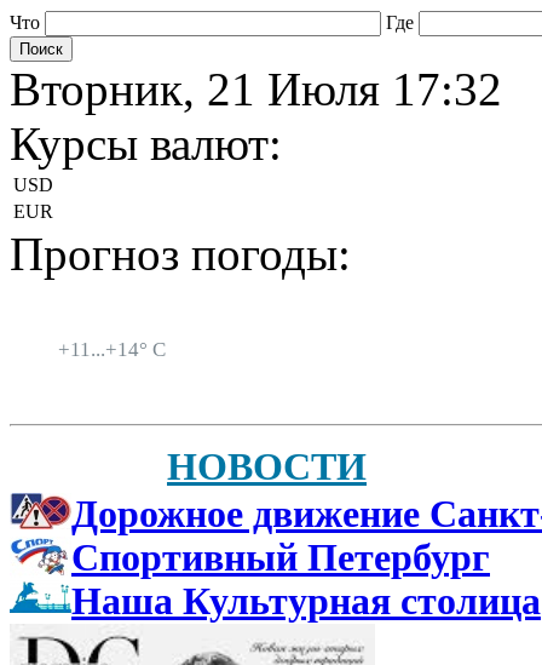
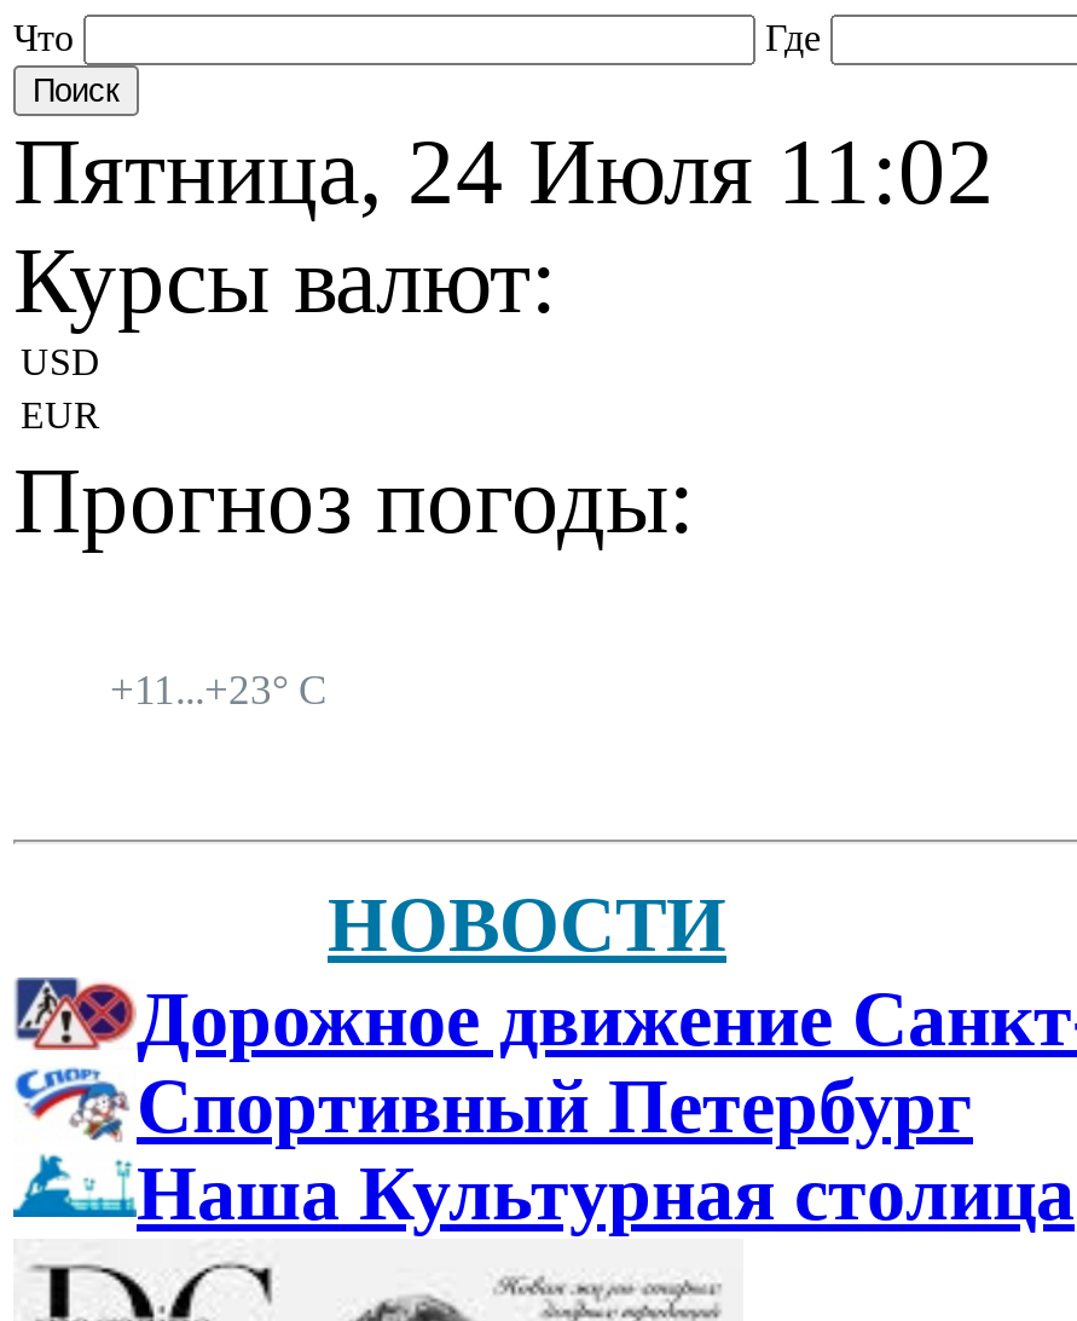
- Вторник, 21 Июля 17:32
+ Пятница, 24 Июля 11:02

- +11...+14° C
+ +11...+23° C
